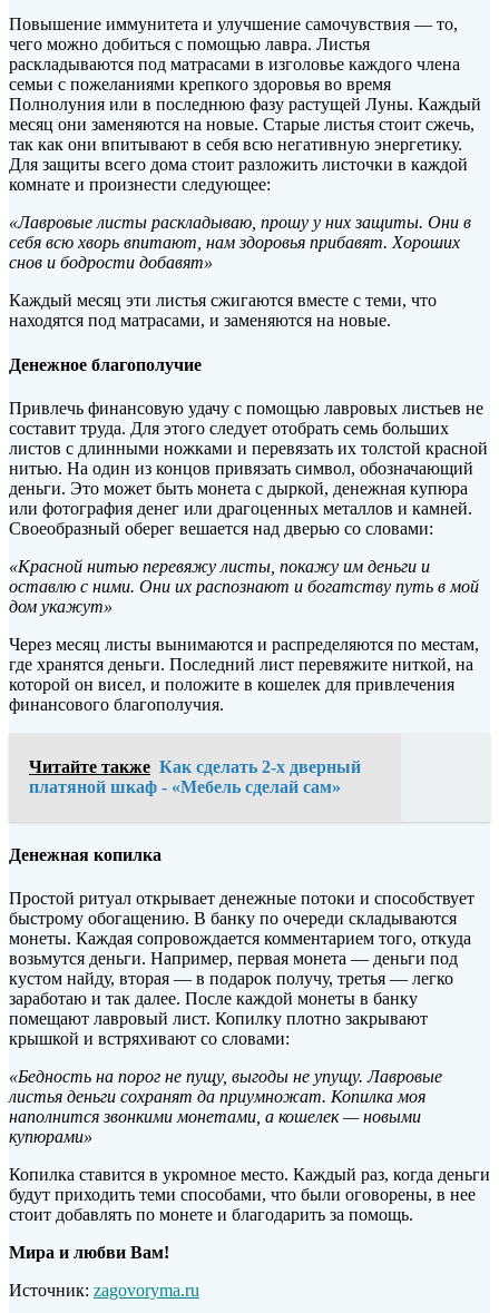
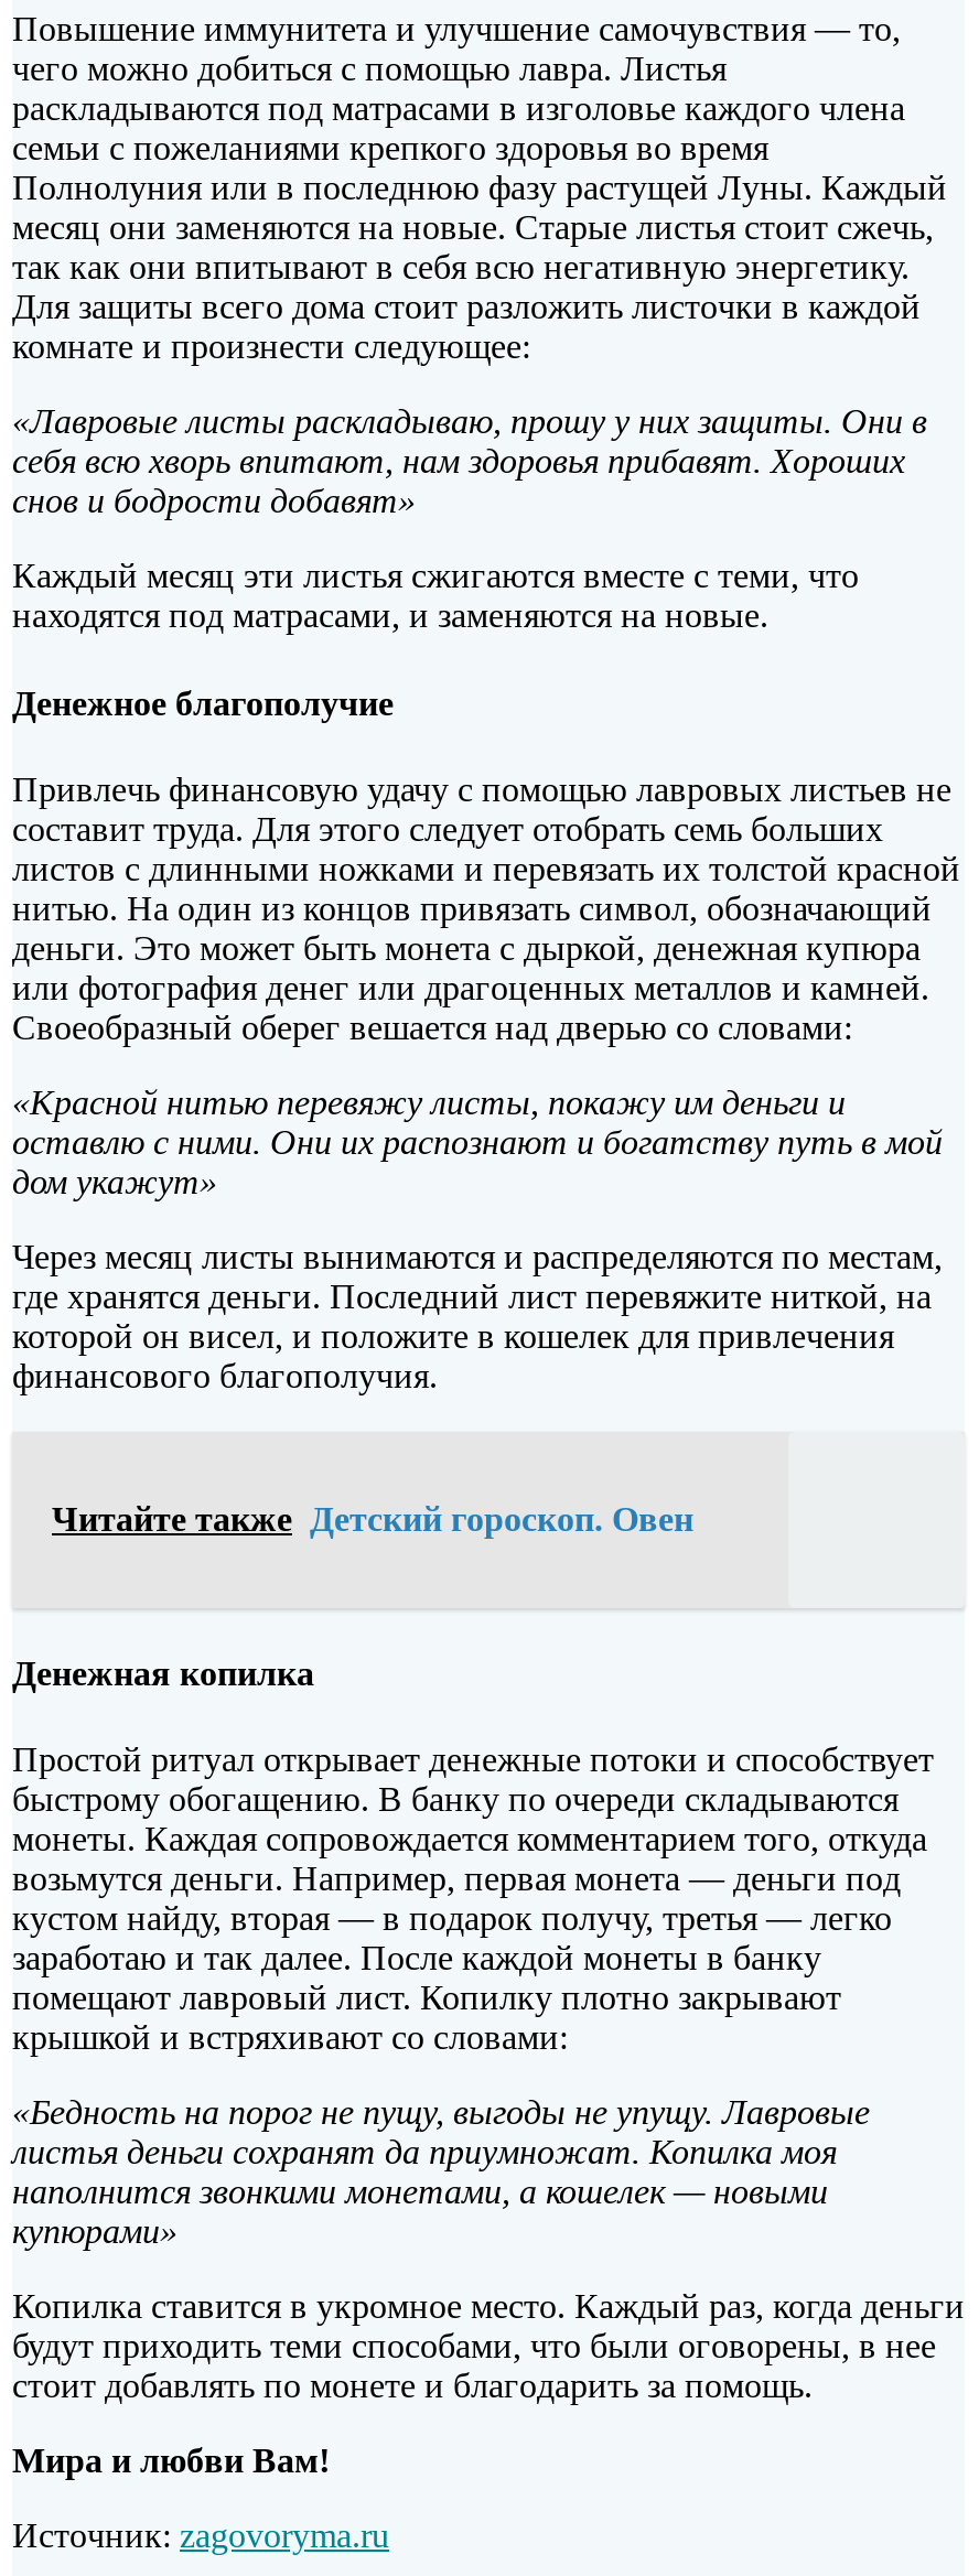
- Читайте также Как сделать 2-х дверный
- платяной шкаф - «Мебель сделай сам»
+ Читайте также Детский гороскоп. Овен
